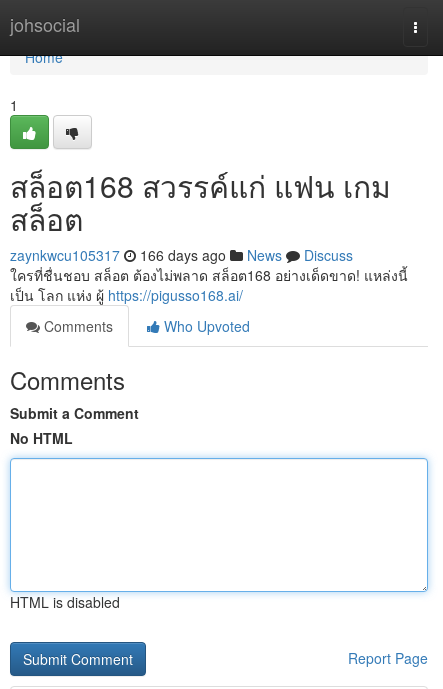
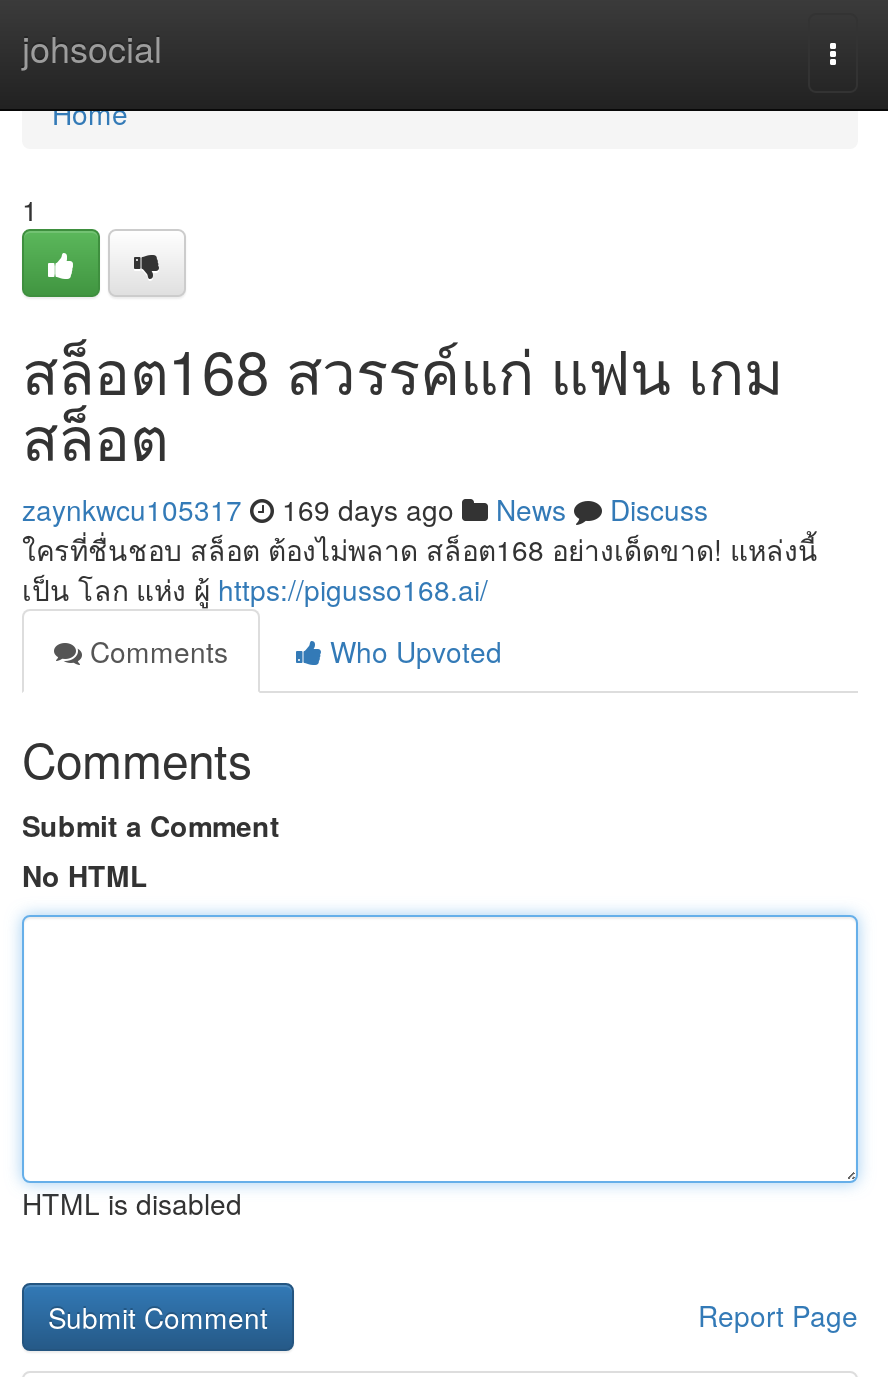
- zaynkwcu105317 166 days ago News Discuss
+ zaynkwcu105317 169 days ago News Discuss
